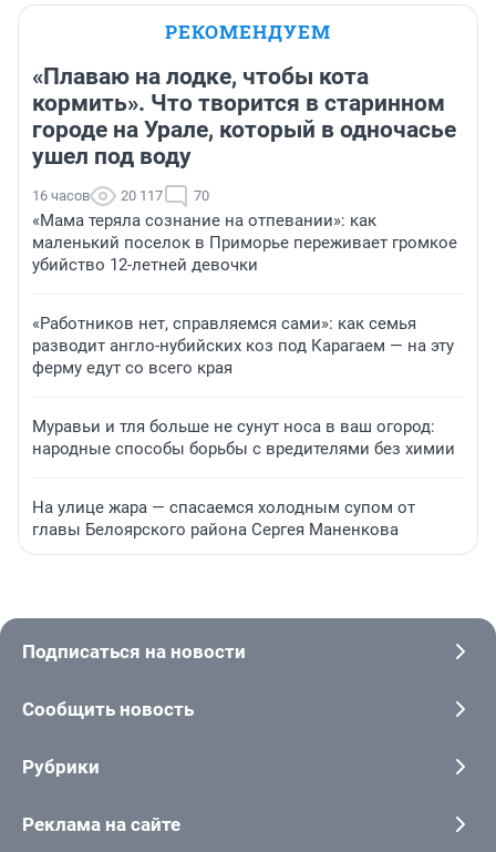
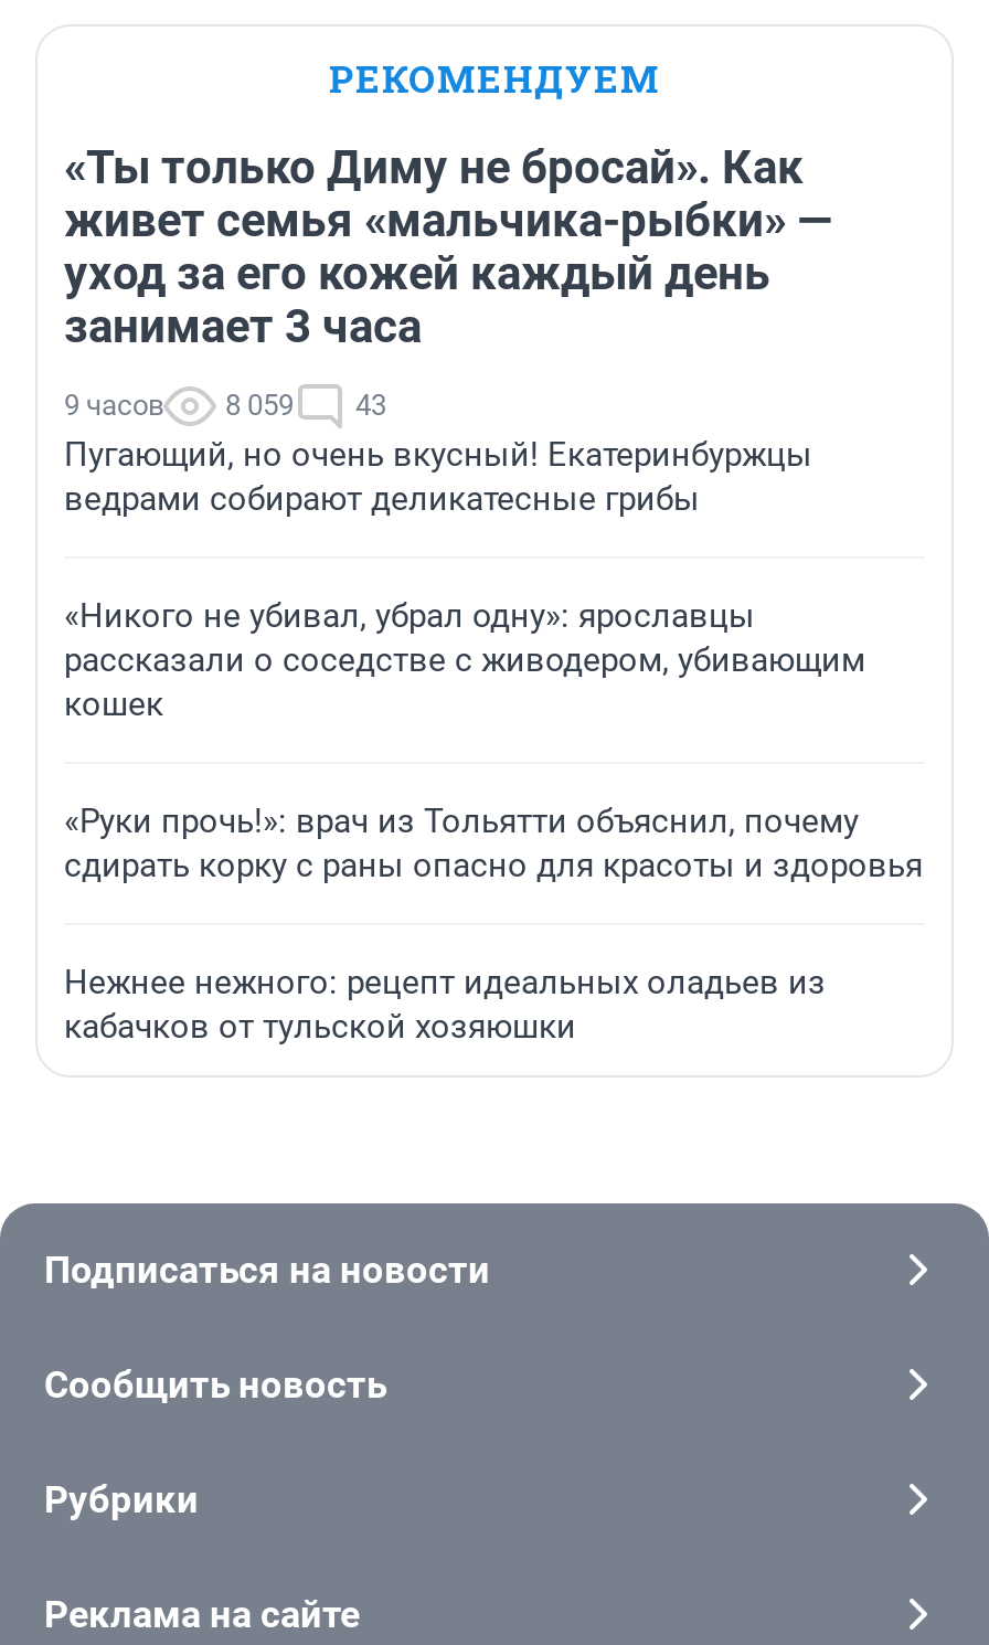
- «Плаваю на лодке, чтобы кота
- кормить». Что творится в старинном
- городе на Урале, который в одночасье
- ушел под воду
+ «Ты только Диму не бросай». Как
+ живет семья «мальчика-рыбки» —
+ уход за его кожей каждый день
+ занимает 3 часа

- 16 часов
- 20 117
- 70
- «Мама теряла сознание на отпевании»: как
- маленький поселок в Приморье переживает громкое
- убийство 12-летней девочки
+ 9 часов
+ 8 059
+ 43
+ Пугающий, но очень вкусный! Екатеринбуржцы
+ ведрами собирают деликатесные грибы

- «Работников нет, справляемся сами»: как семья
- разводит англо-нубийских коз под Карагаем — на эту
- ферму едут со всего края
+ «Никого не убивал, убрал одну»: ярославцы
+ рассказали о соседстве с живодером, убивающим
+ кошек

- Муравьи и тля больше не сунут носа в ваш огород:
- народные способы борьбы с вредителями без химии
+ «Руки прочь!»: врач из Тольятти объяснил, почему
+ сдирать корку с раны опасно для красоты и здоровья

- На улице жара — спасаемся холодным супом от
- главы Белоярского района Сергея Маненкова
+ Нежнее нежного: рецепт идеальных оладьев из
+ кабачков от тульской хозяюшки
